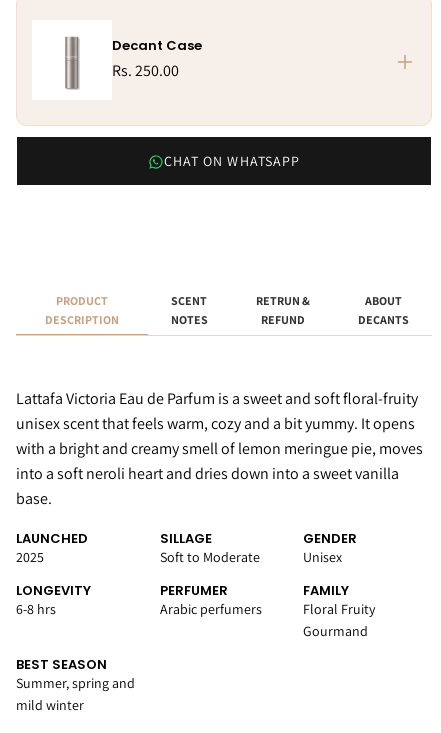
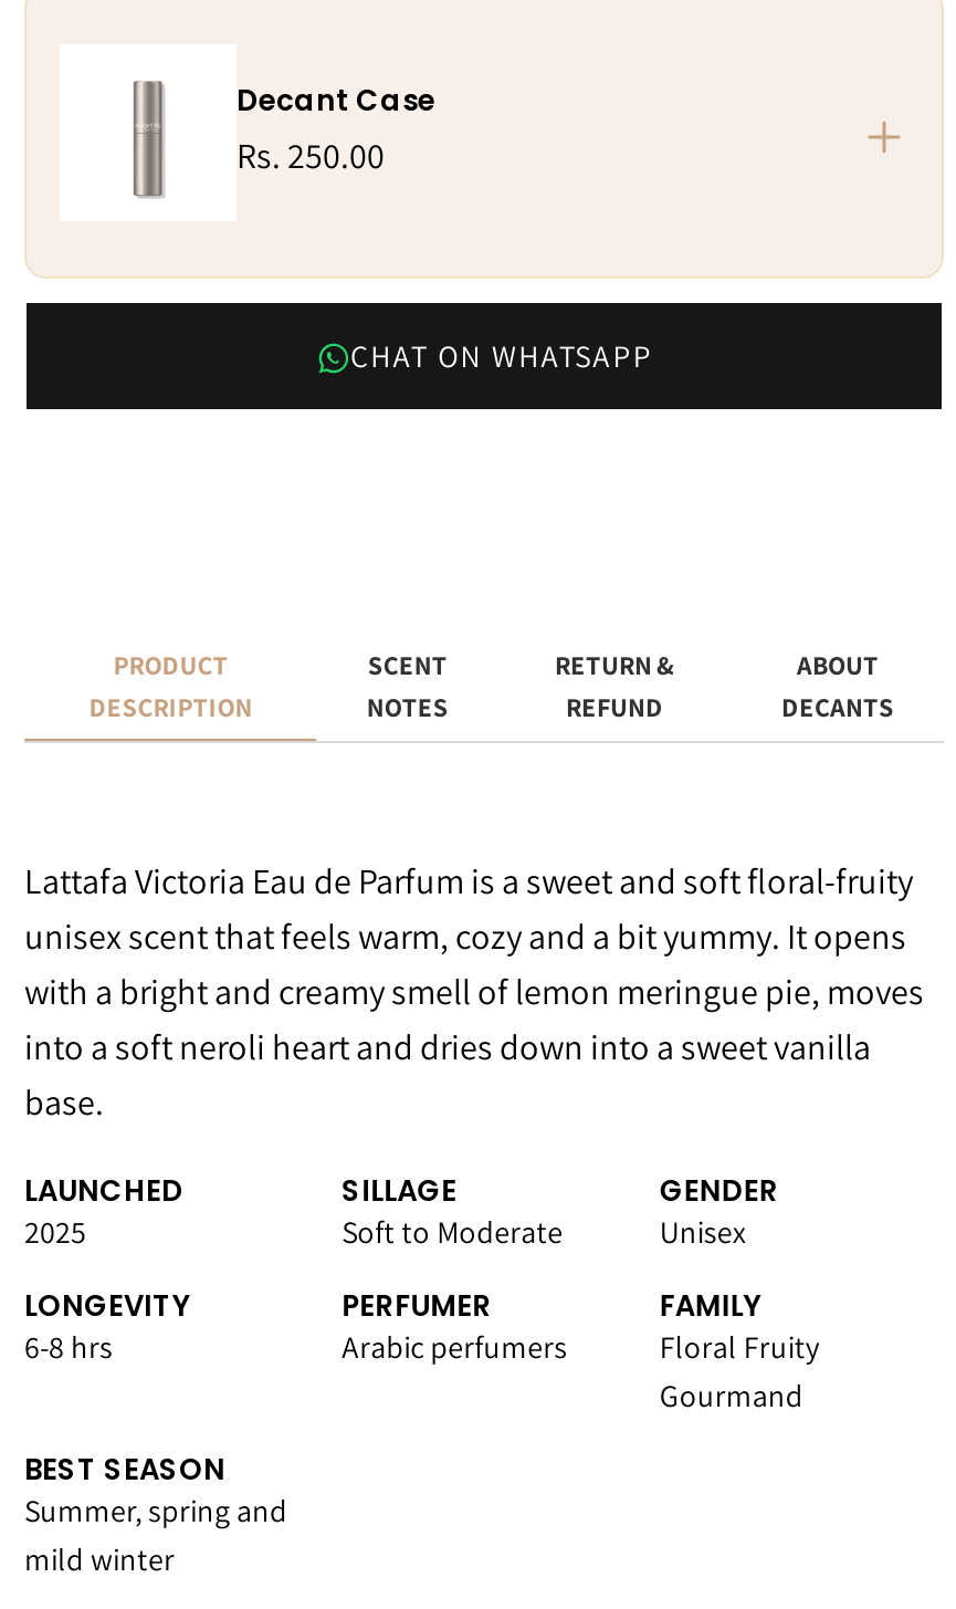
- RETRUN &
+ RETURN &
